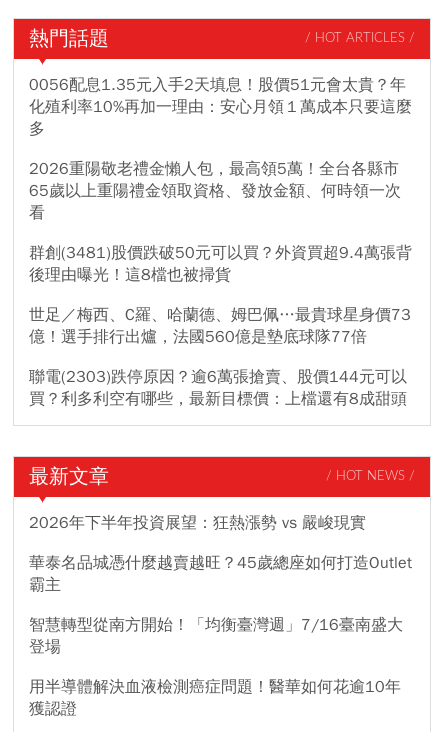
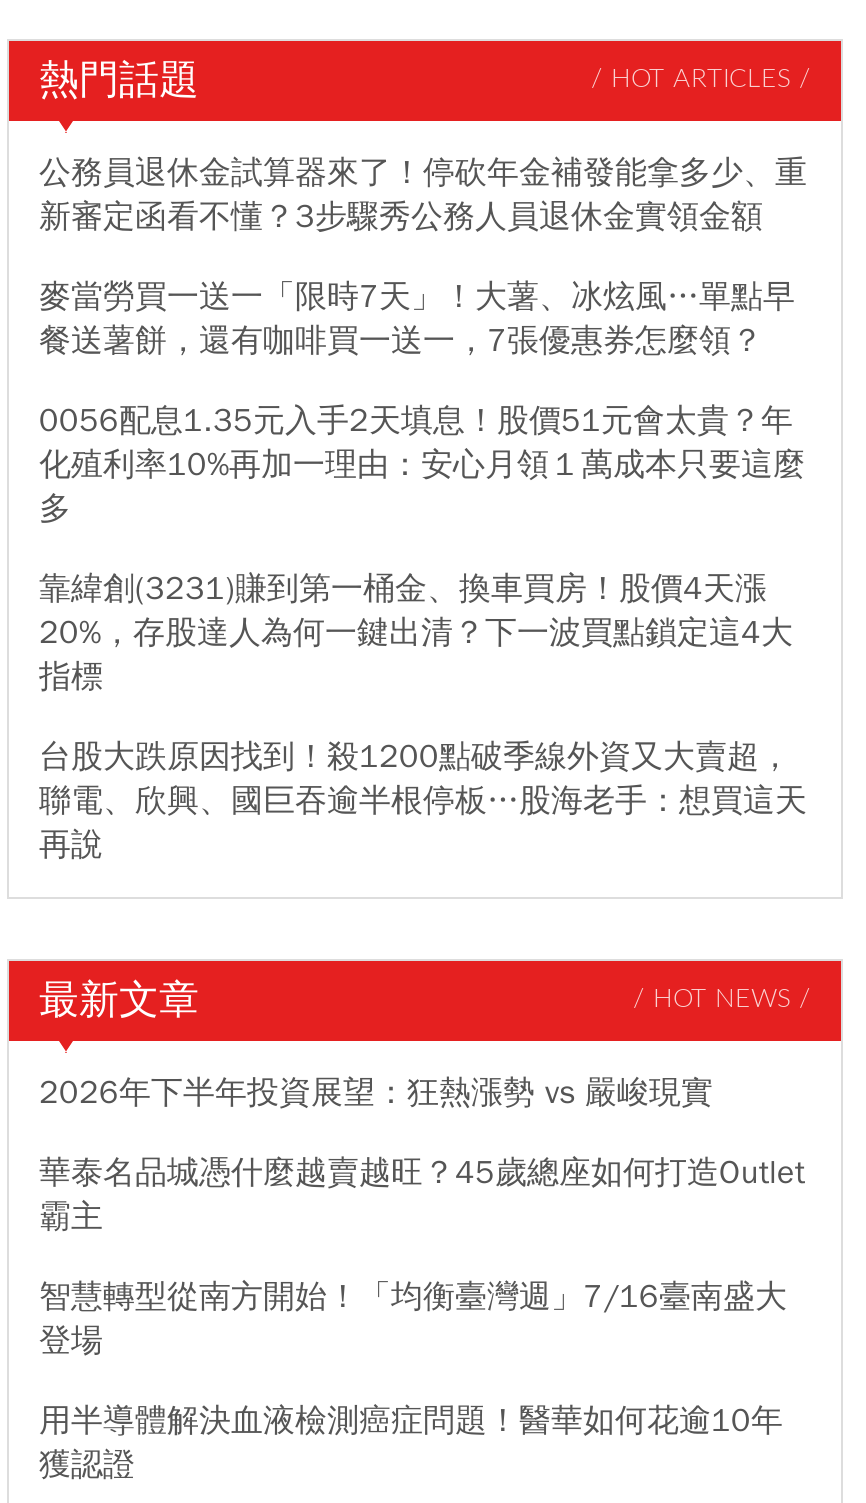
+ 公務員退休金試算器來了！停砍年金補發能拿多少、重
+ 新審定函看不懂？3步驟秀公務人員退休金實領金額
+ 麥當勞買一送一「限時7天」！大薯、冰炫風…單點早
+ 餐送薯餅，還有咖啡買一送一，7張優惠券怎麼領？

moved down: 0056配息1.35元入手2天填息！股價51元會太貴？年 | 化殖利率10%再加一理由：安心月領１萬成本只要這麼 | 多

- 2026重陽敬老禮金懶人包，最高領5萬！全台各縣市
- 65歲以上重陽禮金領取資格、發放金額、何時領一次
- 看
- 群創(3481)股價跌破50元可以買？外資買超9.4萬張背
- 後理由曝光！這8檔也被掃貨
- 世足／梅西、C羅、哈蘭德、姆巴佩…最貴球星身價73
- 億！選手排行出爐，法國560億是墊底球隊77倍
- 聯電(2303)跌停原因？逾6萬張搶賣、股價144元可以
- 買？利多利空有哪些，最新目標價：上檔還有8成甜頭
+ 靠緯創(3231)賺到第一桶金、換車買房！股價4天漲
+ 20%，存股達人為何一鍵出清？下一波買點鎖定這4大
+ 指標
+ 台股大跌原因找到！殺1200點破季線外資又大賣超，
+ 聯電、欣興、國巨吞逾半根停板…股海老手：想買這天
+ 再說
